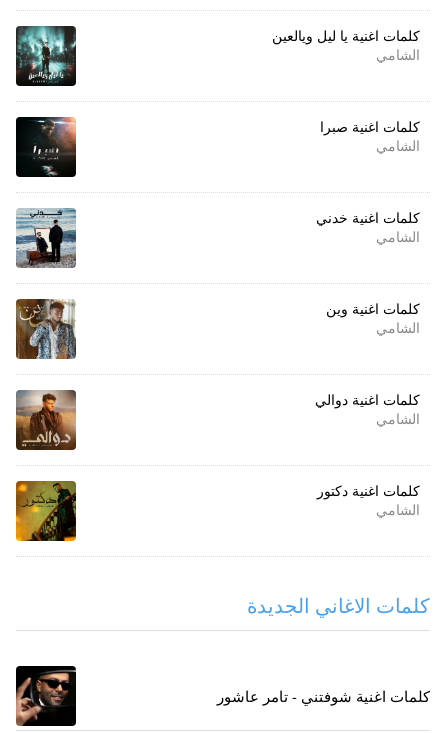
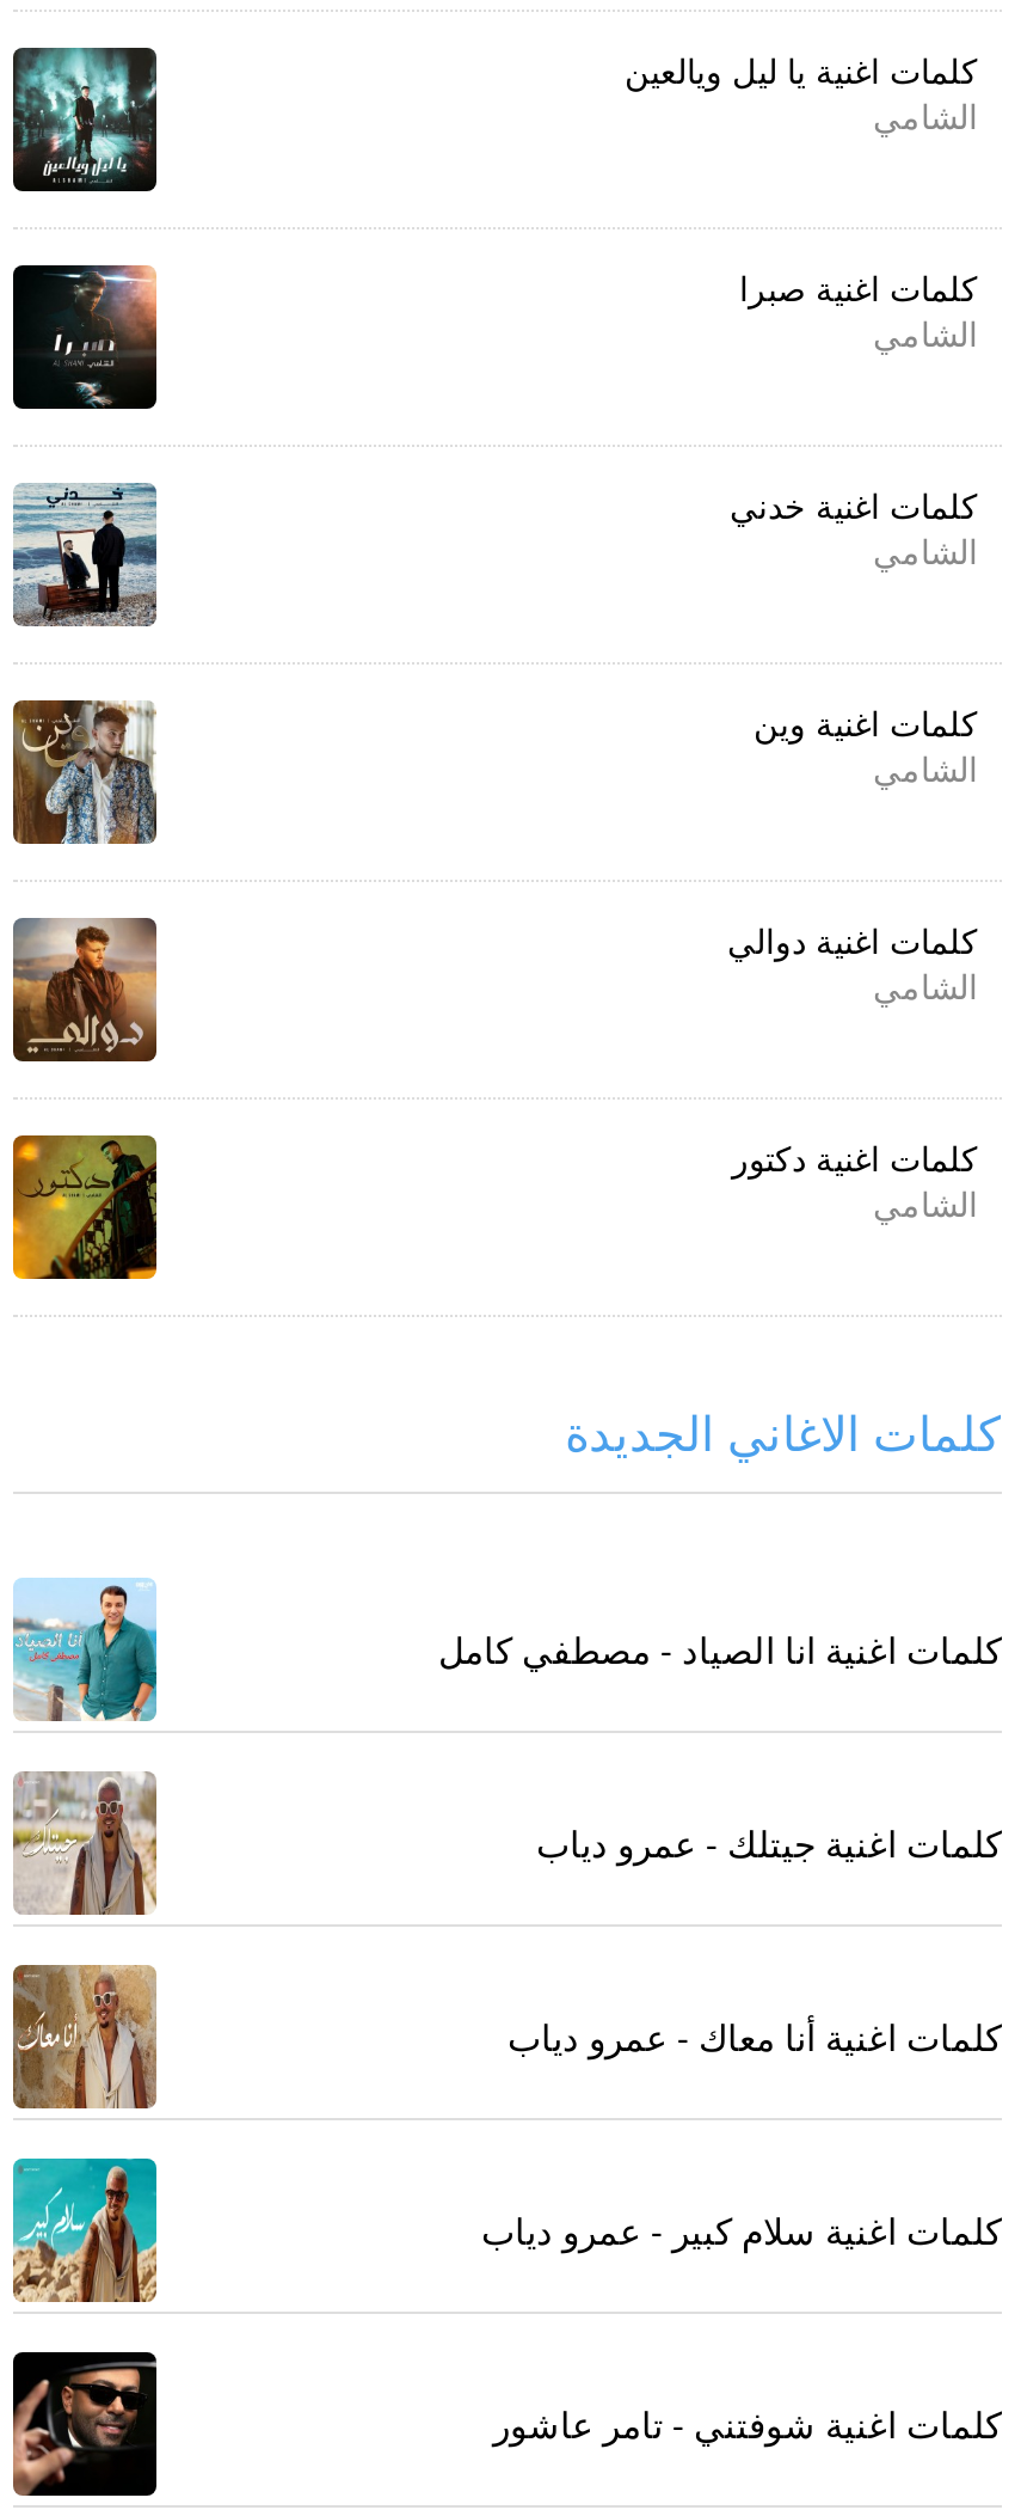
+ [image]

+ [image]

+ [image]

+ [image]

+ كلمات اغنية انا الصياد - مصطفي كامل

+ كلمات اغنية سلام كبير - عمرو دياب

+ كلمات اغنية أنا معاك - عمرو دياب

+ كلمات اغنية جيتلك - عمرو دياب
